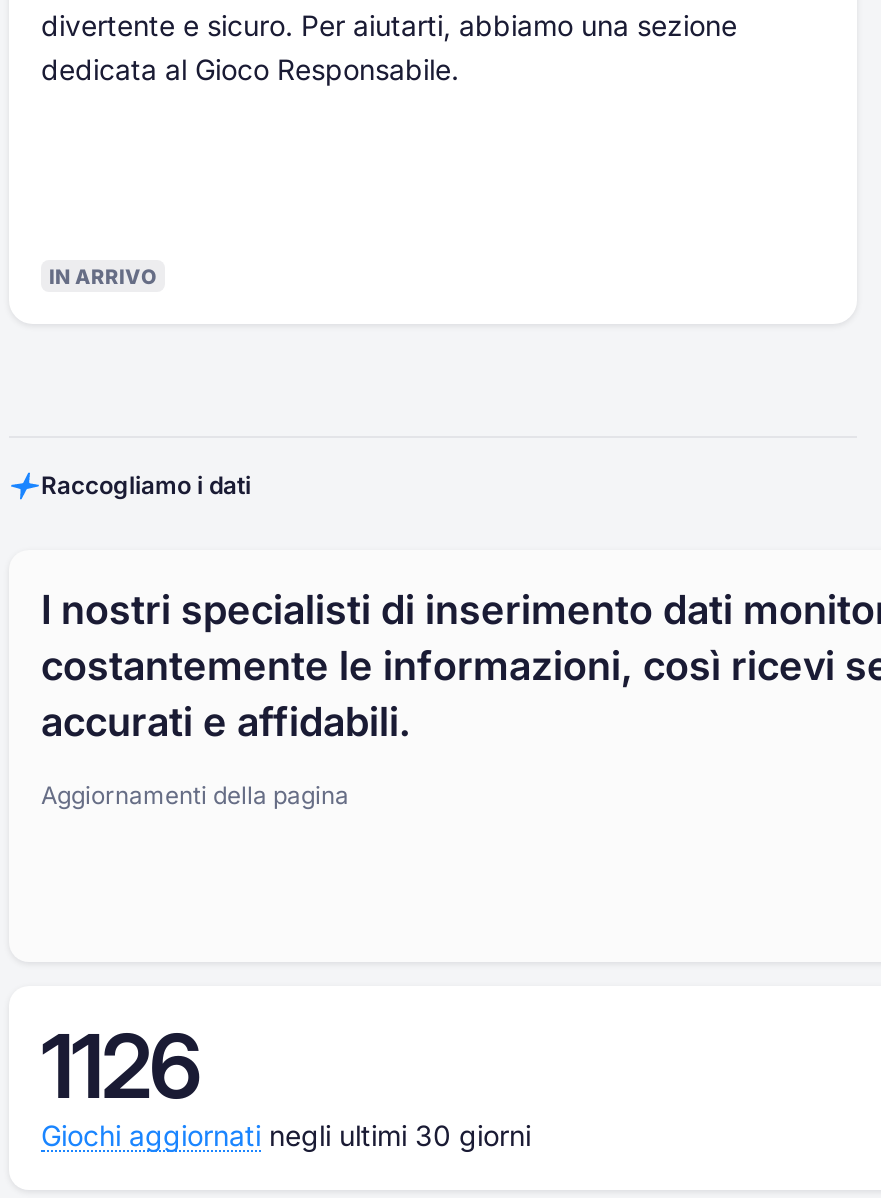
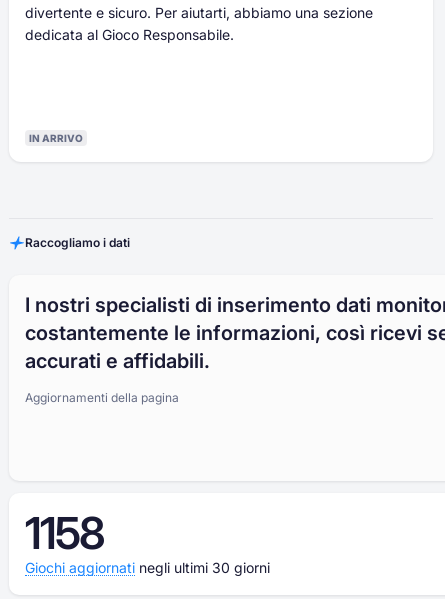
- 1126
+ 1158
